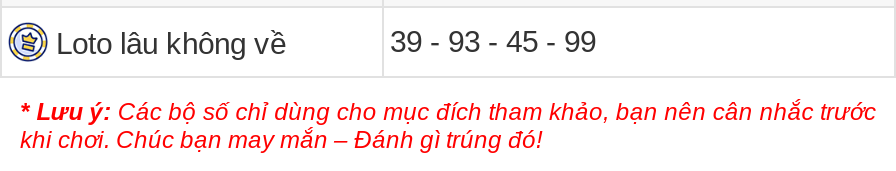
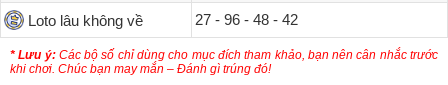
- 39 - 93 - 45 - 99
+ 27 - 96 - 48 - 42
